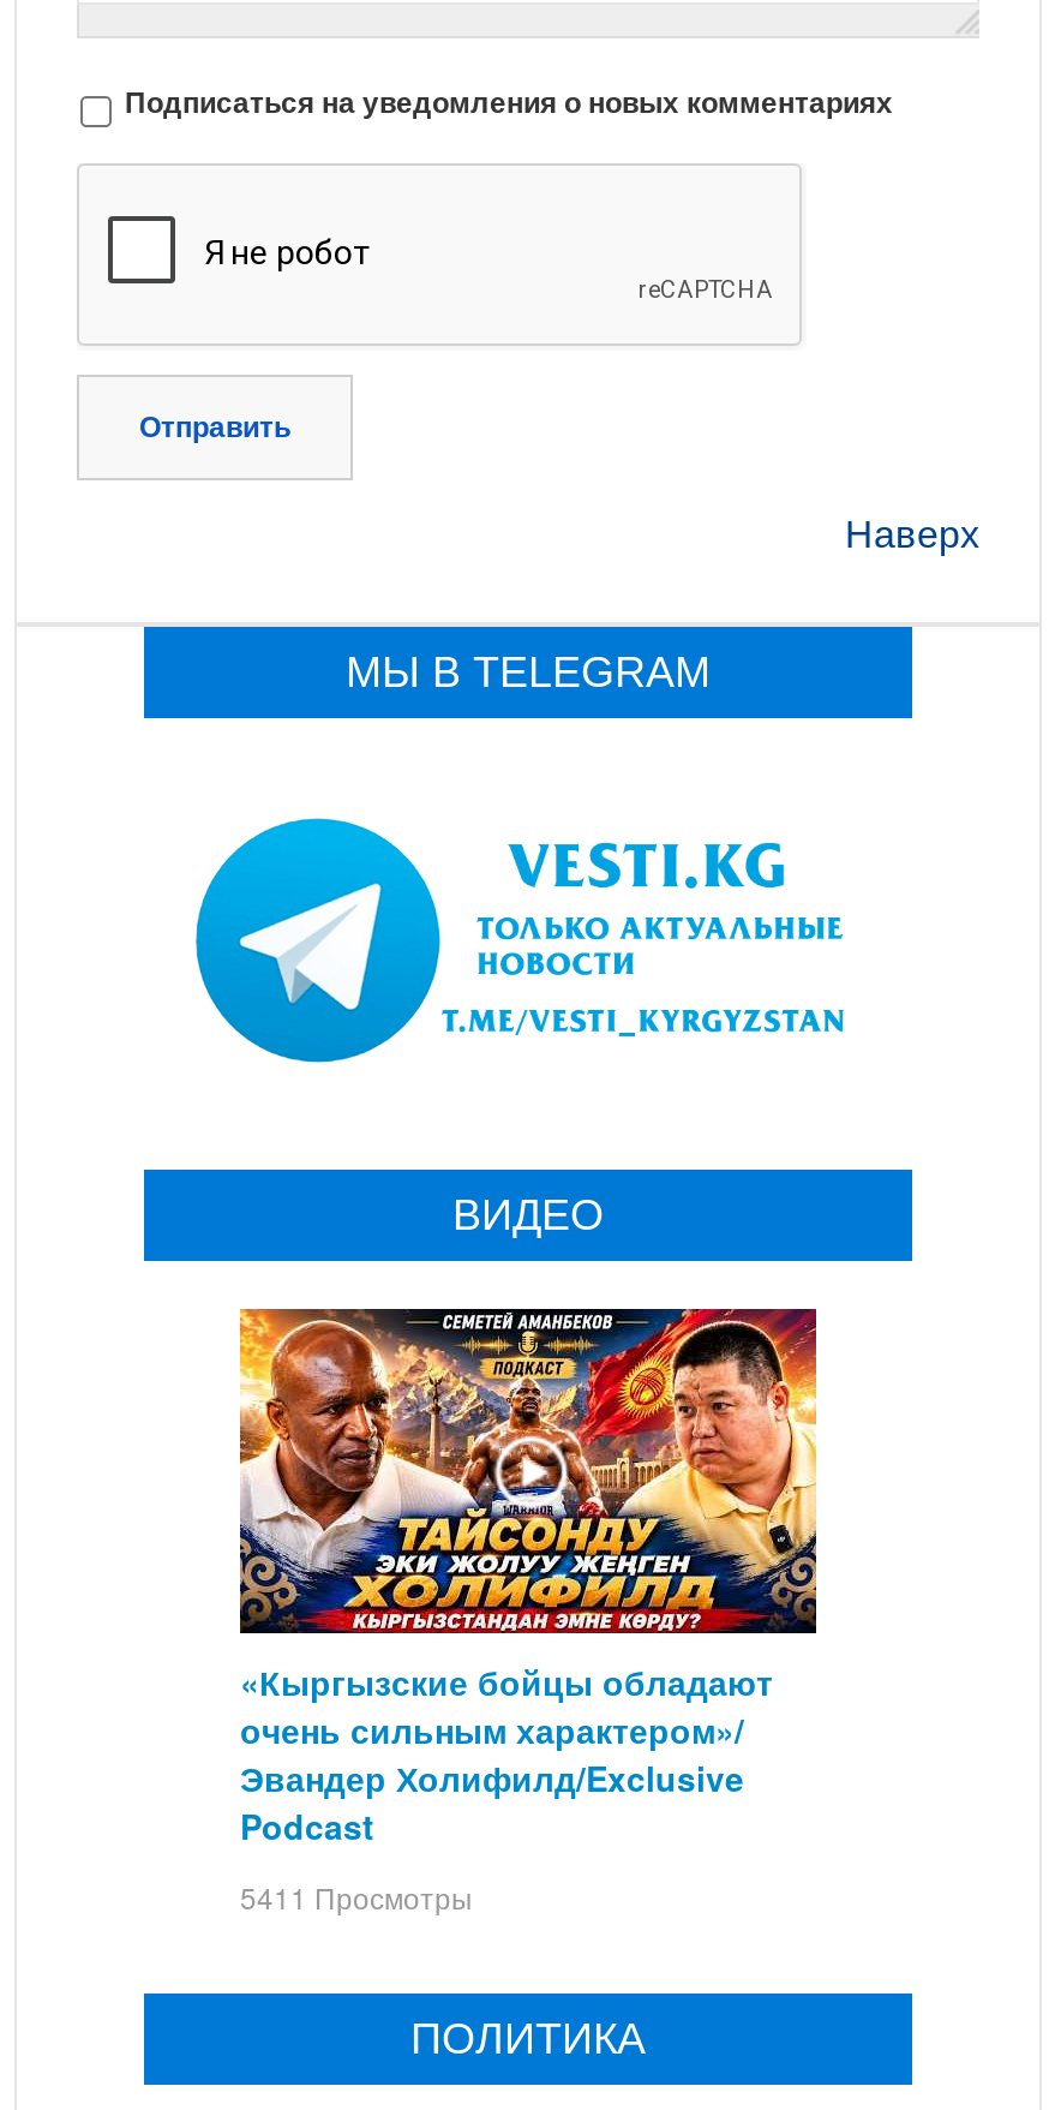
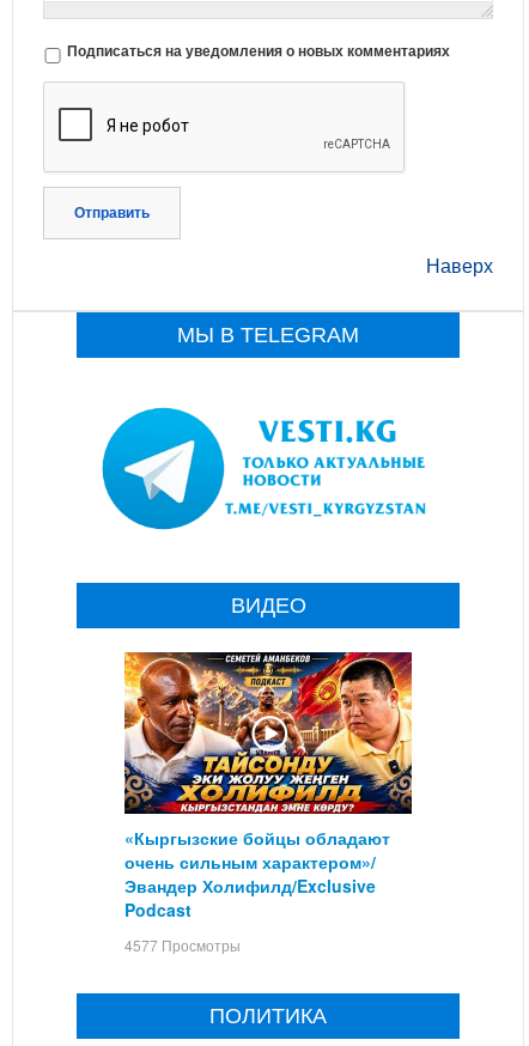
- 5411 Просмотры
+ 4577 Просмотры
